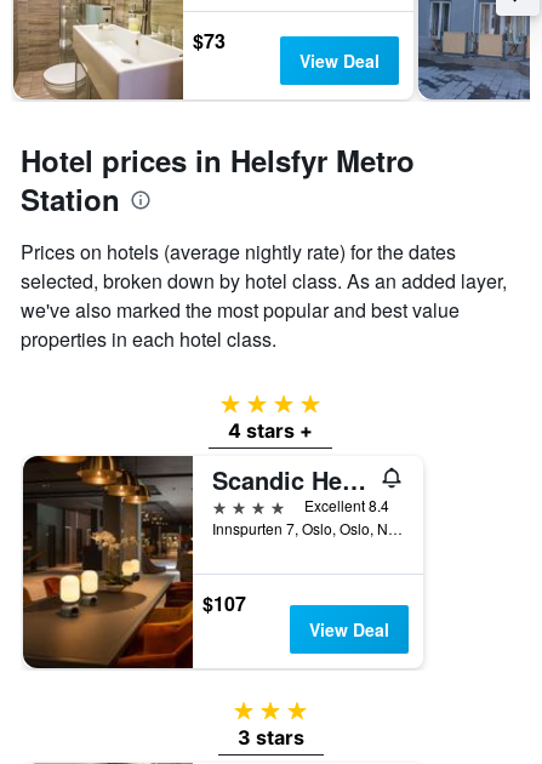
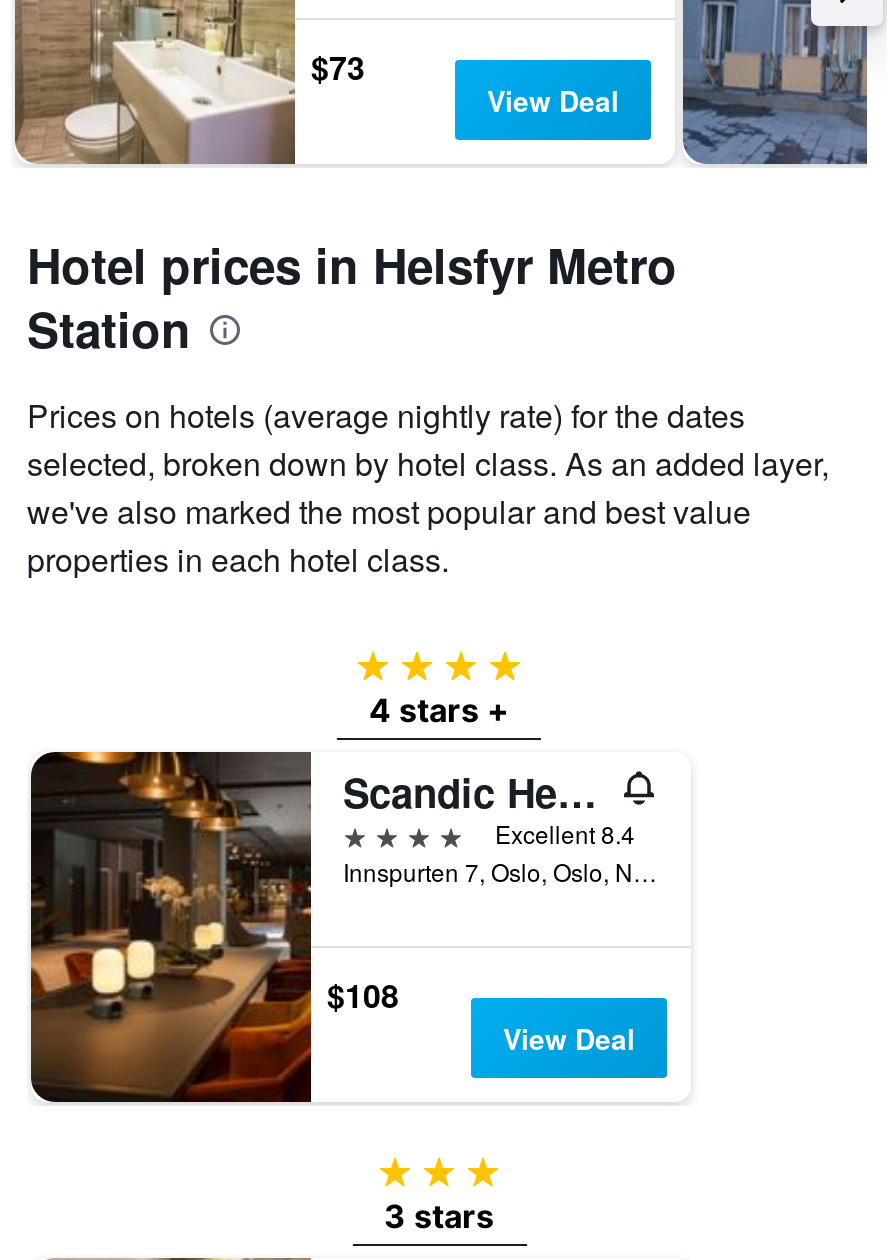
- $107
+ $108
